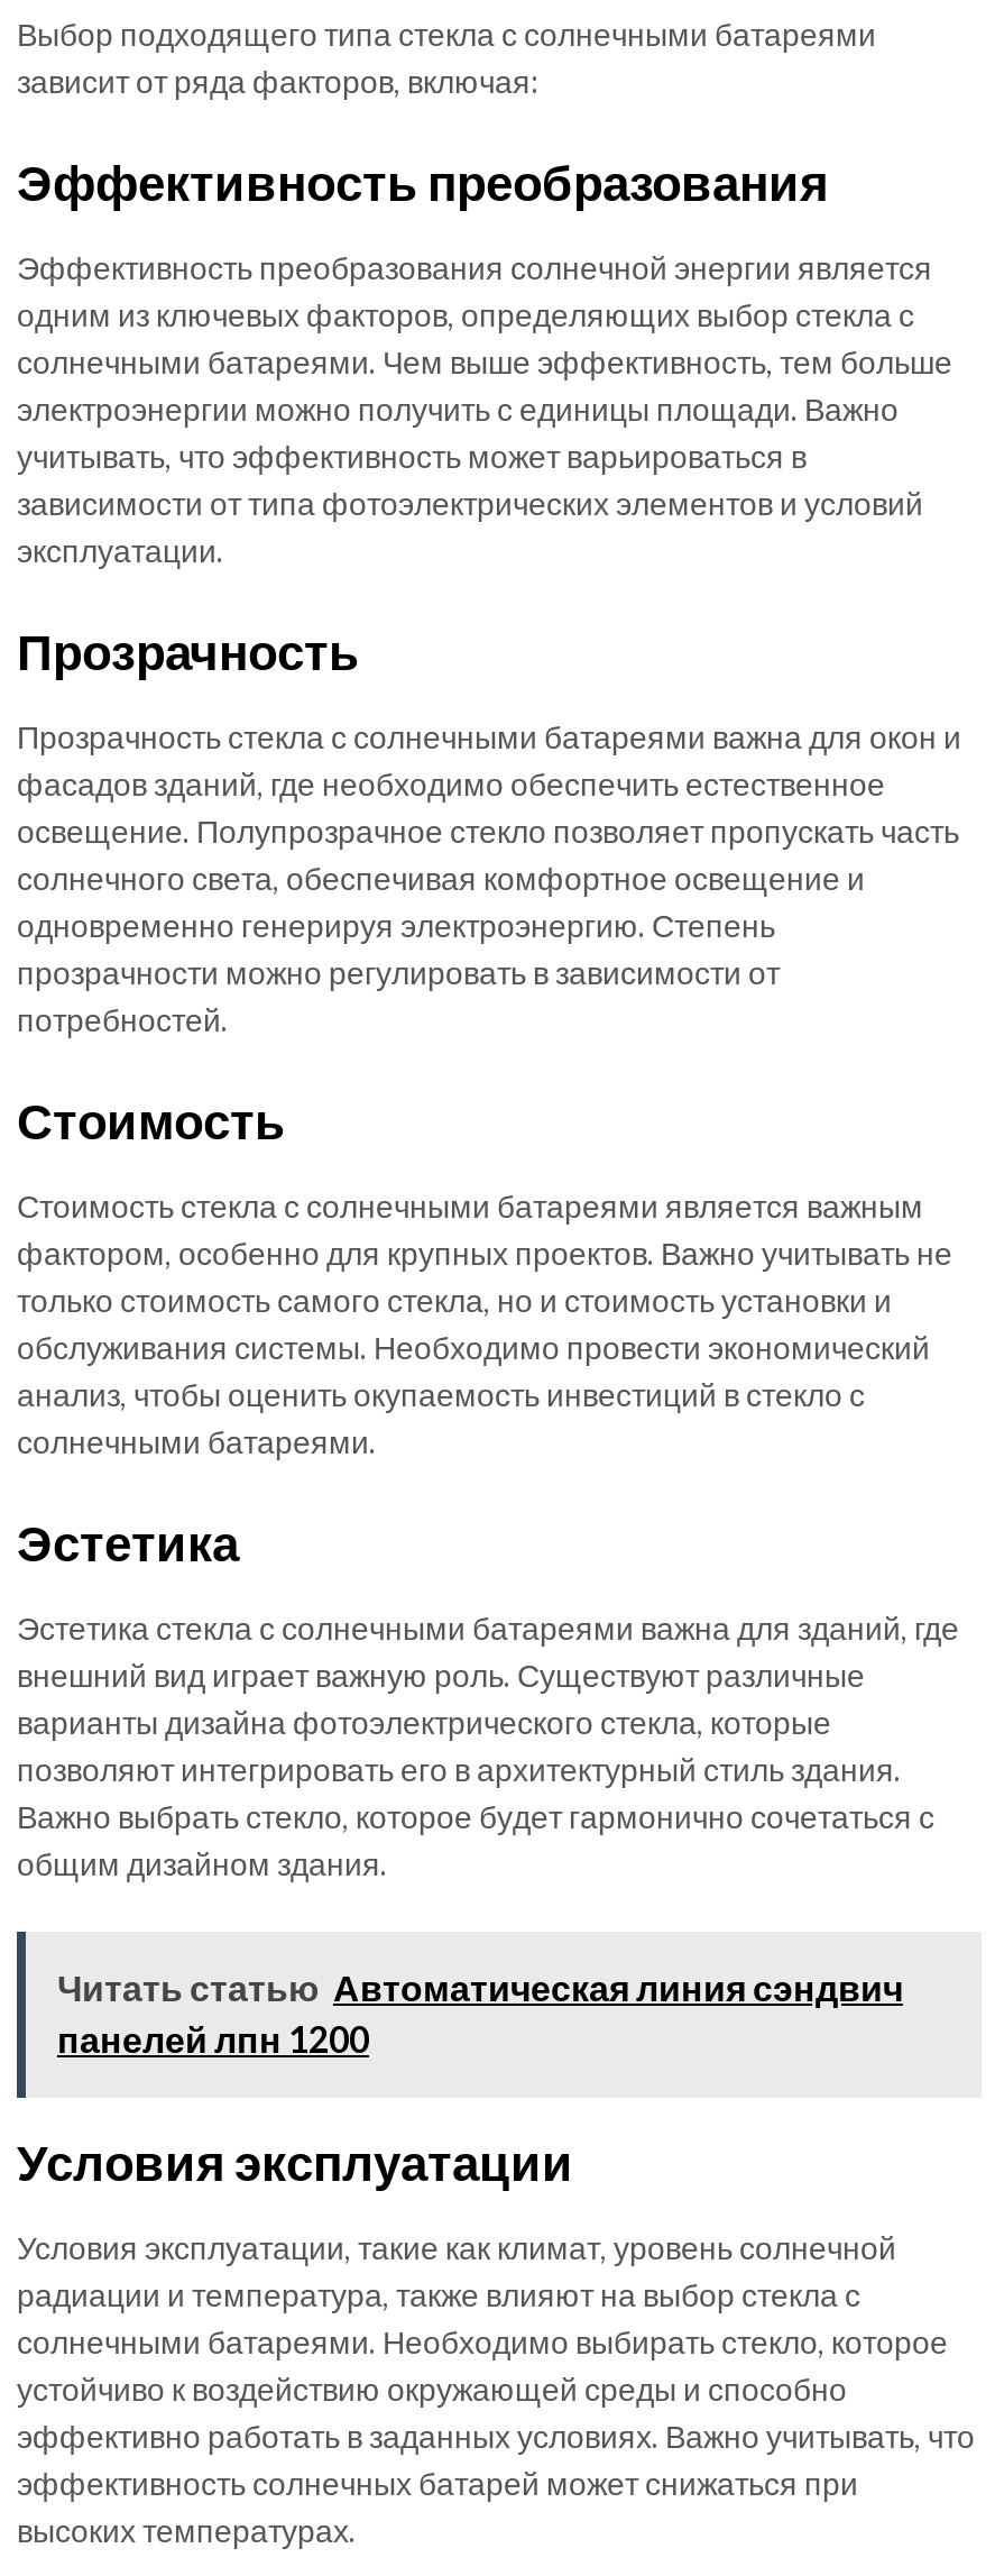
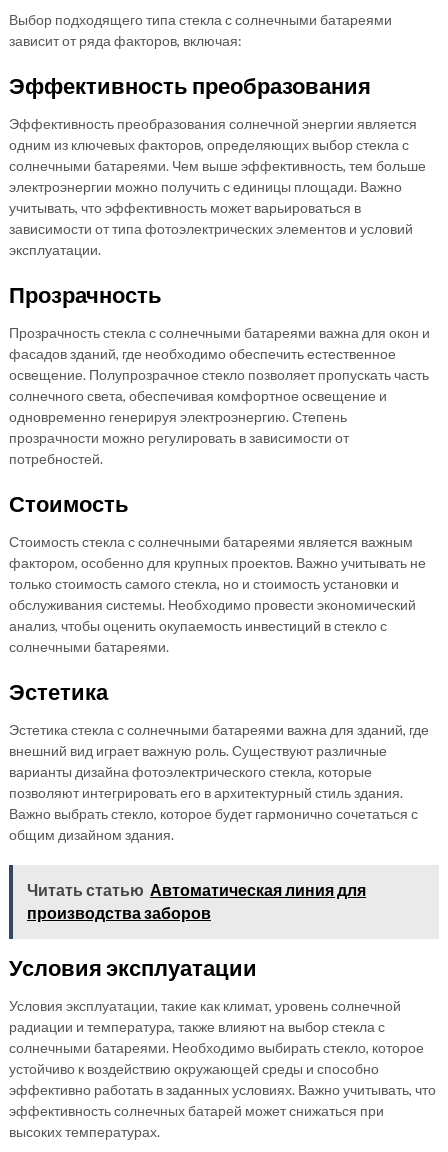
- Читать статью Автоматическая линия сэндвич
- панелей лпн 1200
+ Читать статью Автоматическая линия для
+ производства заборов
